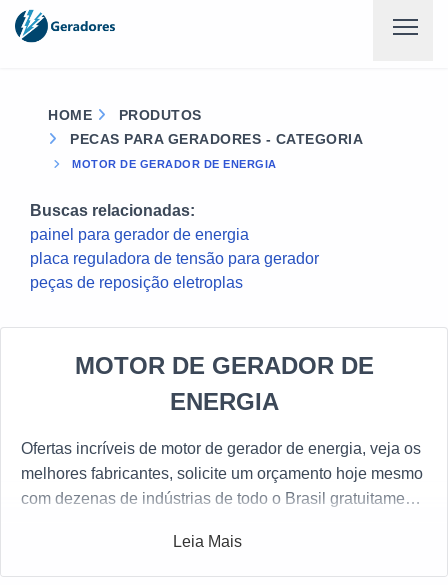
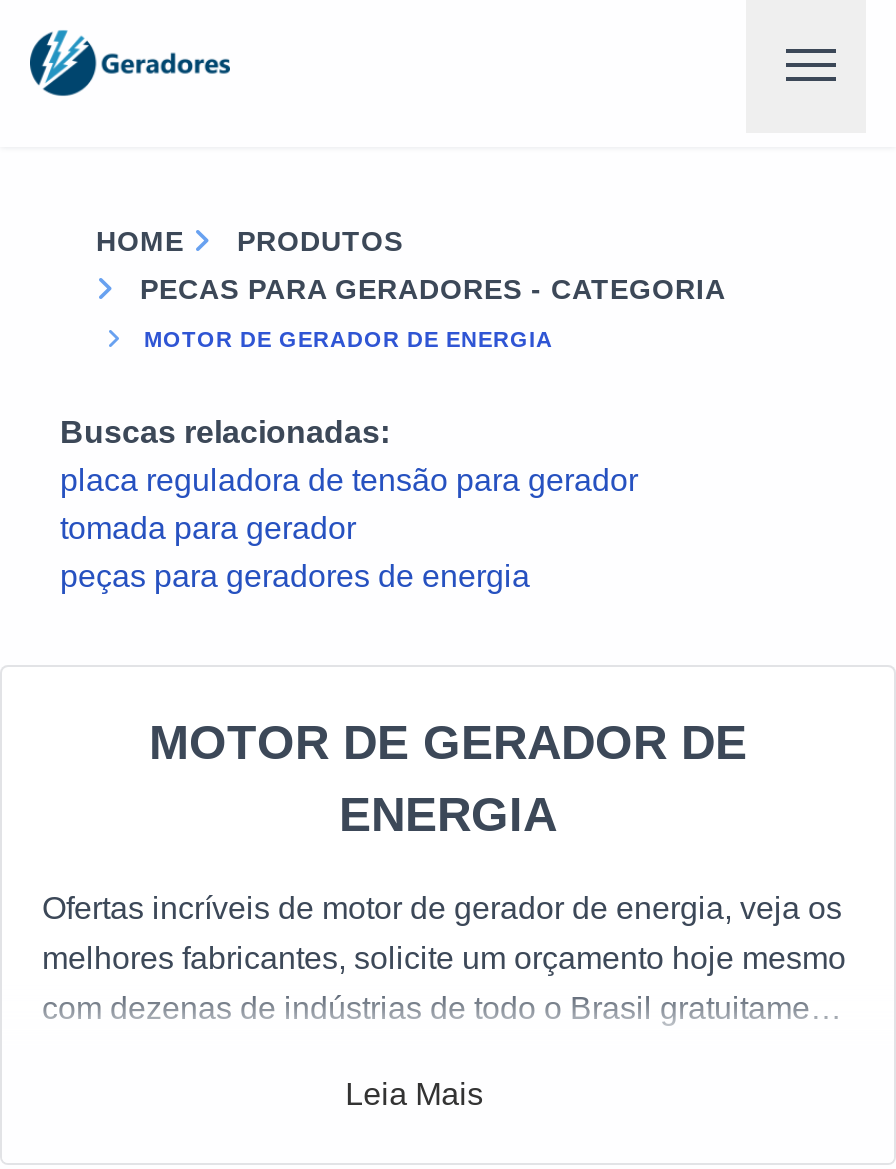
- painel para gerador de energia

moved up: placa reguladora de tensão para gerador

- peças de reposição eletroplas
+ tomada para gerador
+ peças para geradores de energia
